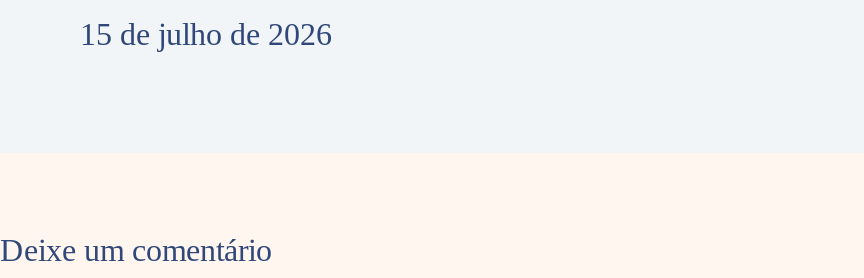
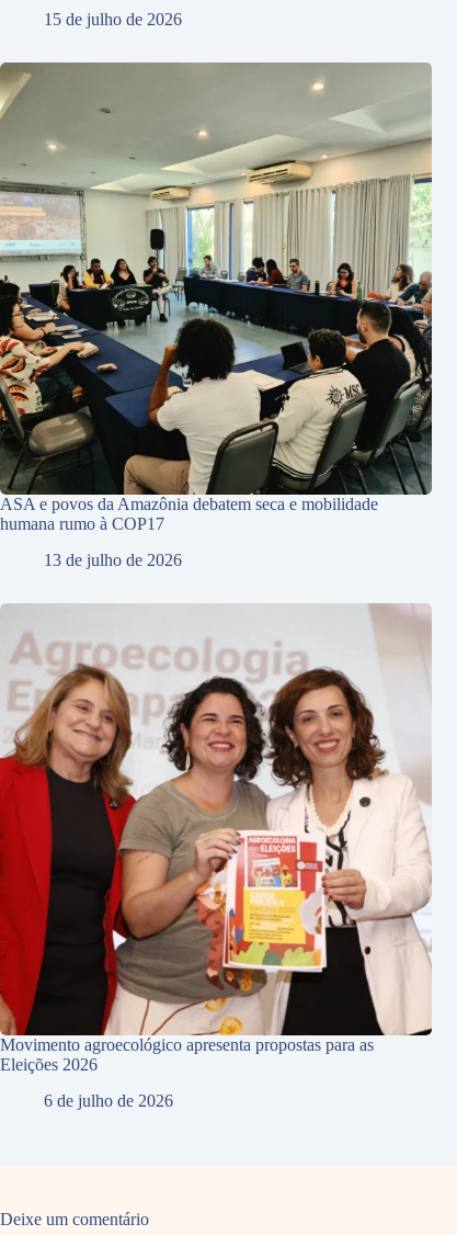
+ [image]
+ ASA e povos da Amazônia debatem seca e mobilidade
+ humana rumo à COP17
+ 13 de julho de 2026

+ [image]
+ Movimento agroecológico apresenta propostas para as
+ Eleições 2026
+ 6 de julho de 2026
